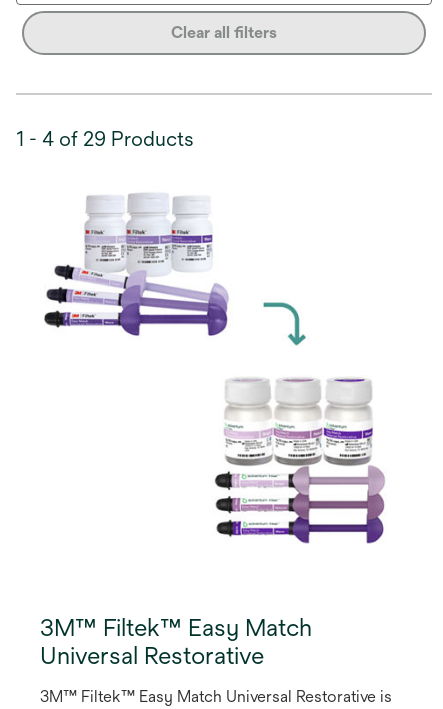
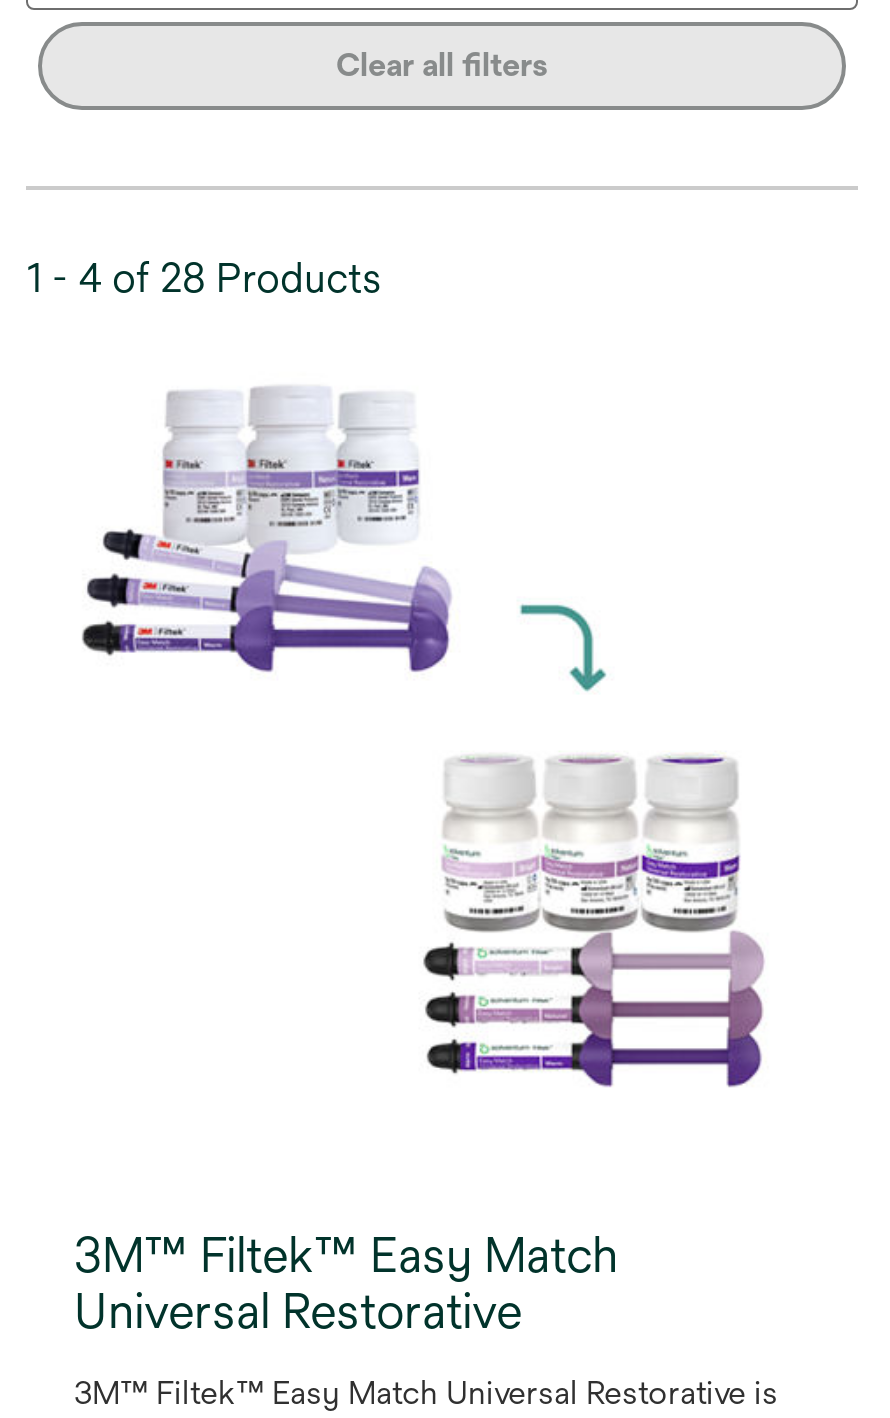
- 1 - 4 of 29 Products
+ 1 - 4 of 28 Products
